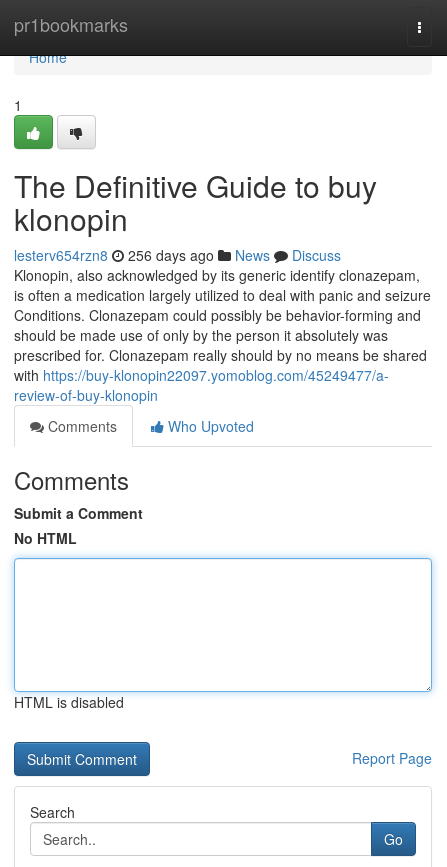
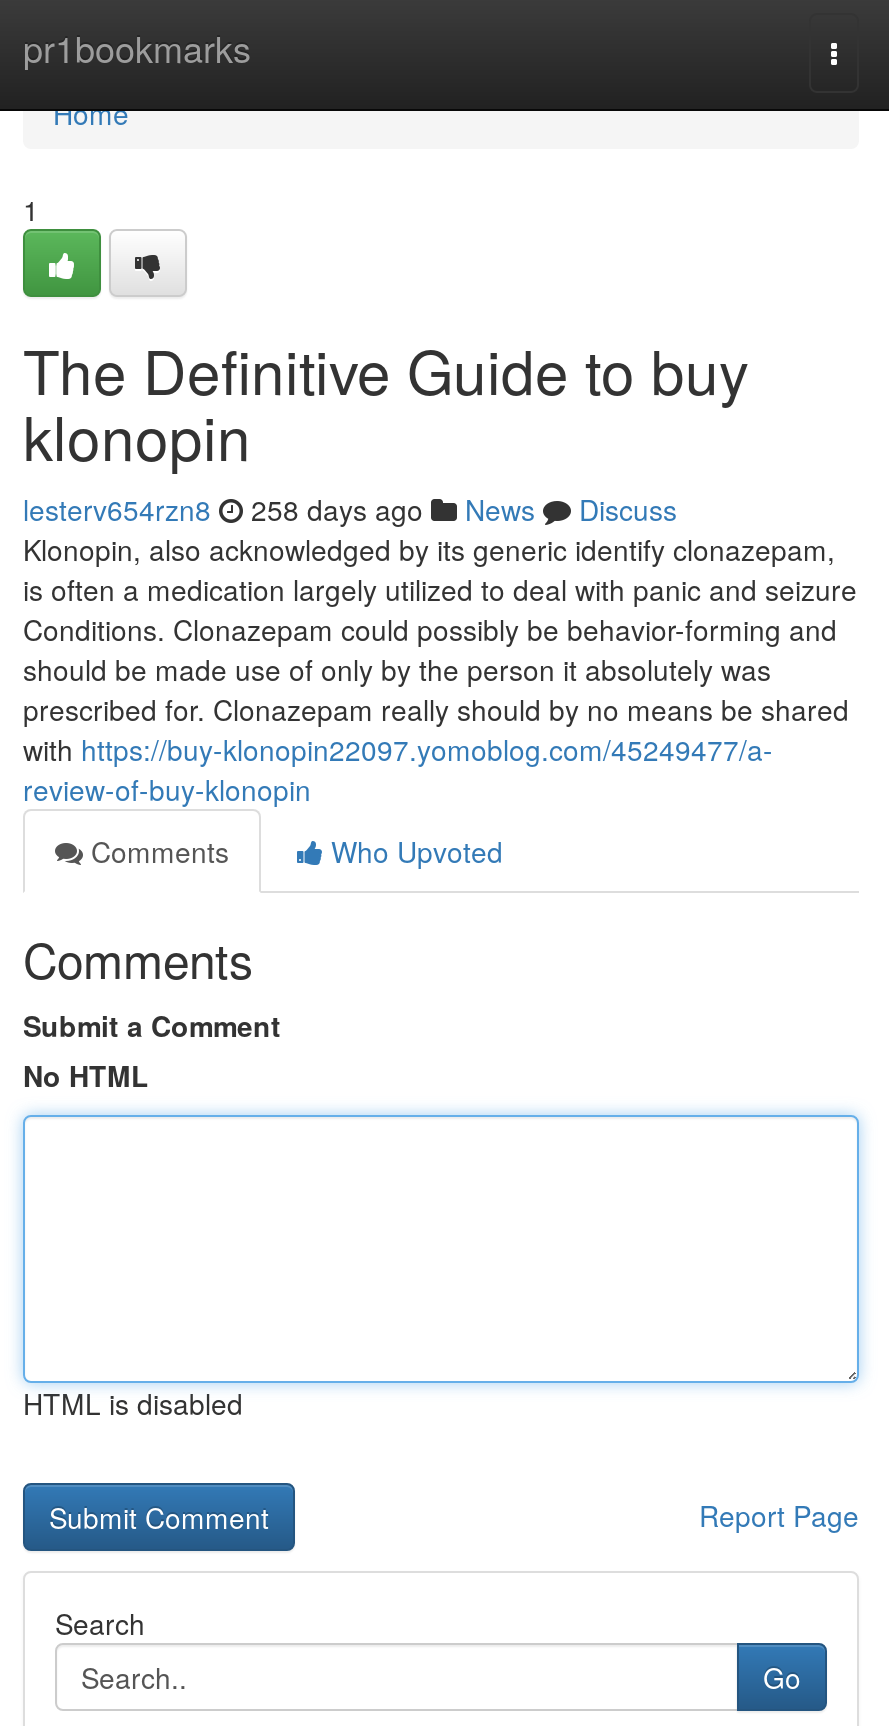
- lesterv654rzn8 256 days ago News Discuss
+ lesterv654rzn8 258 days ago News Discuss
